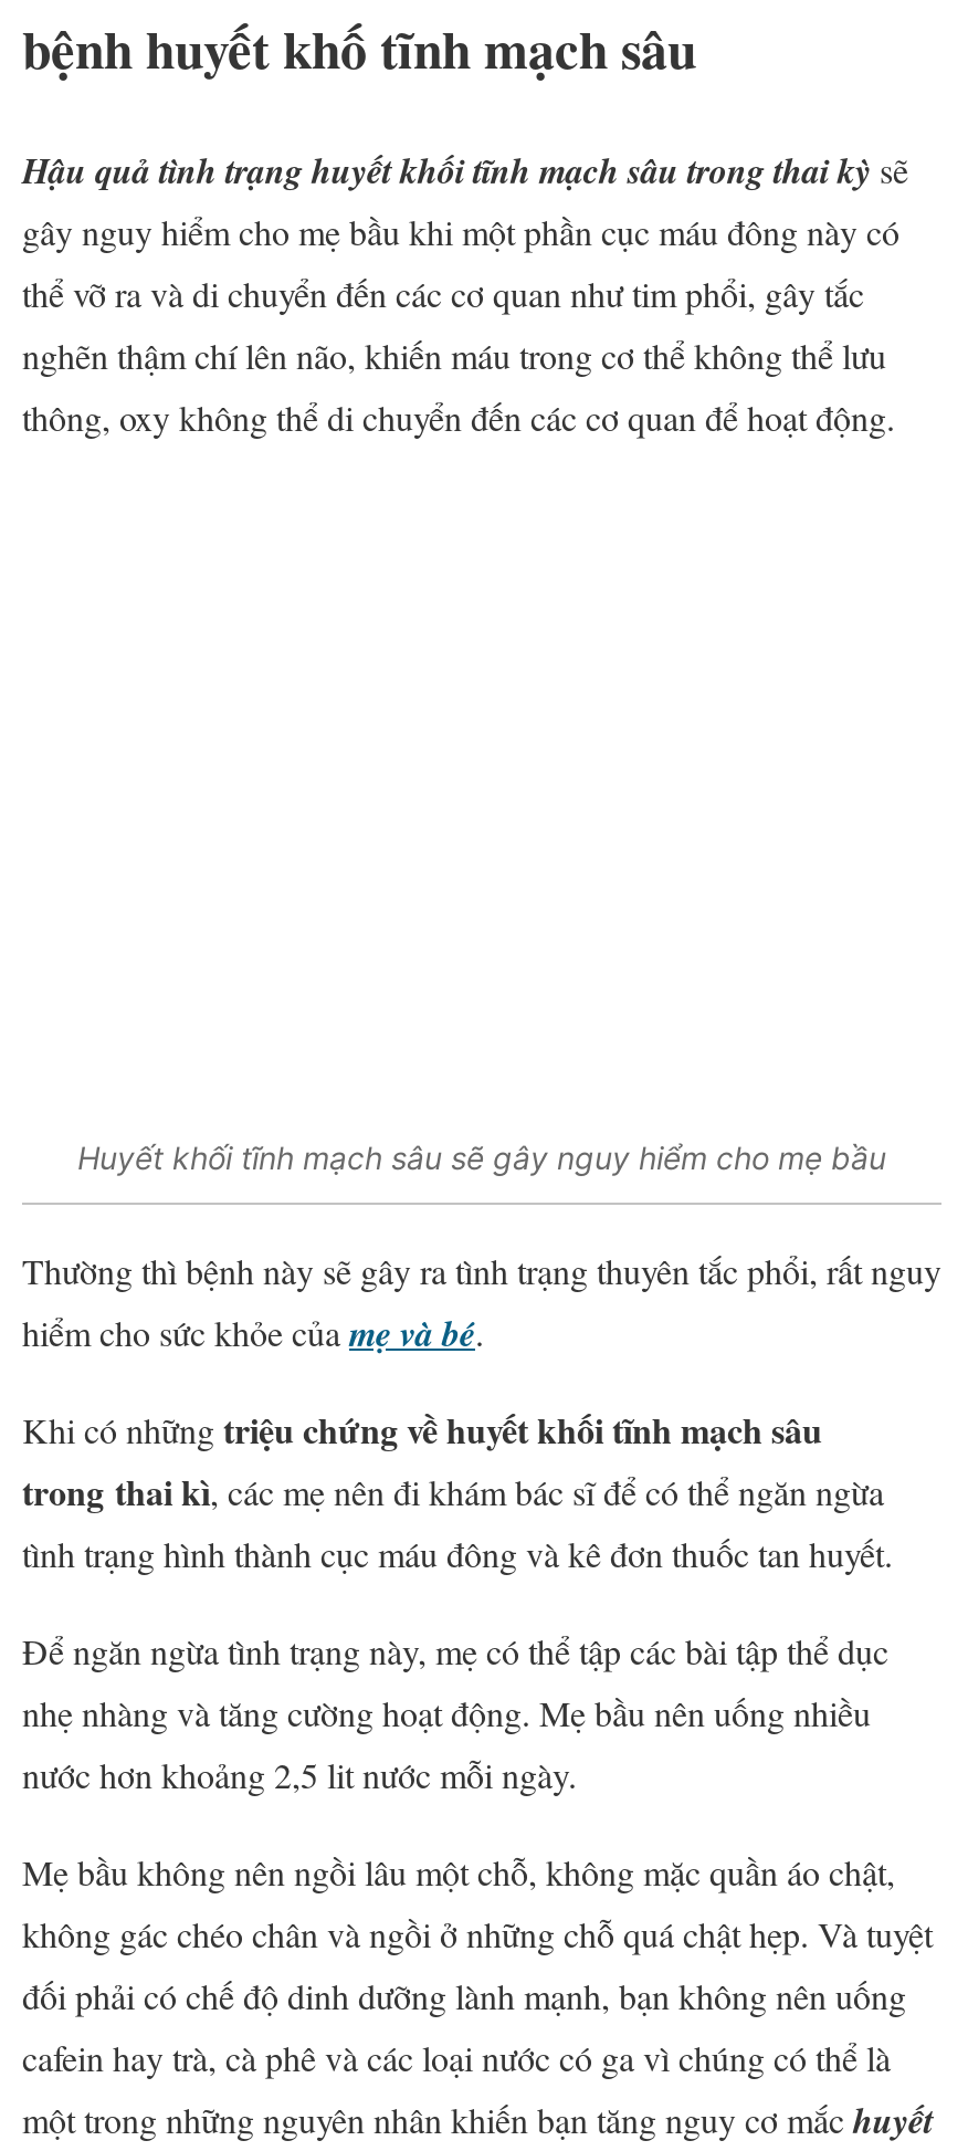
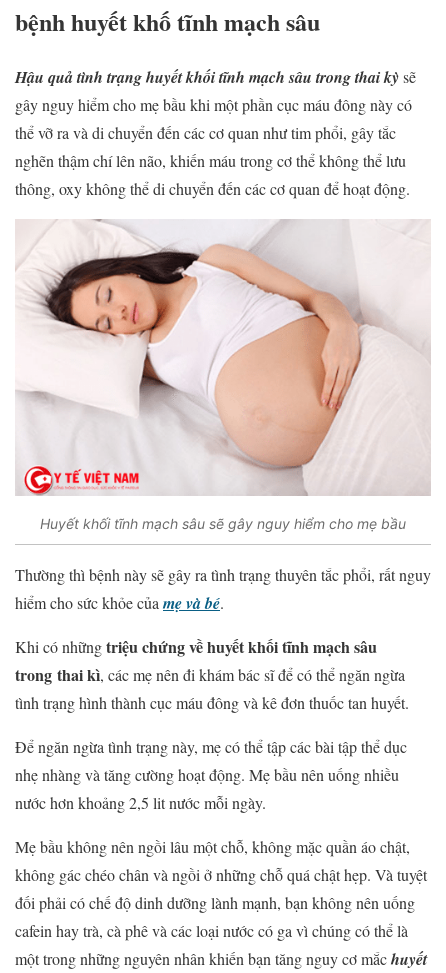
+ [image]
